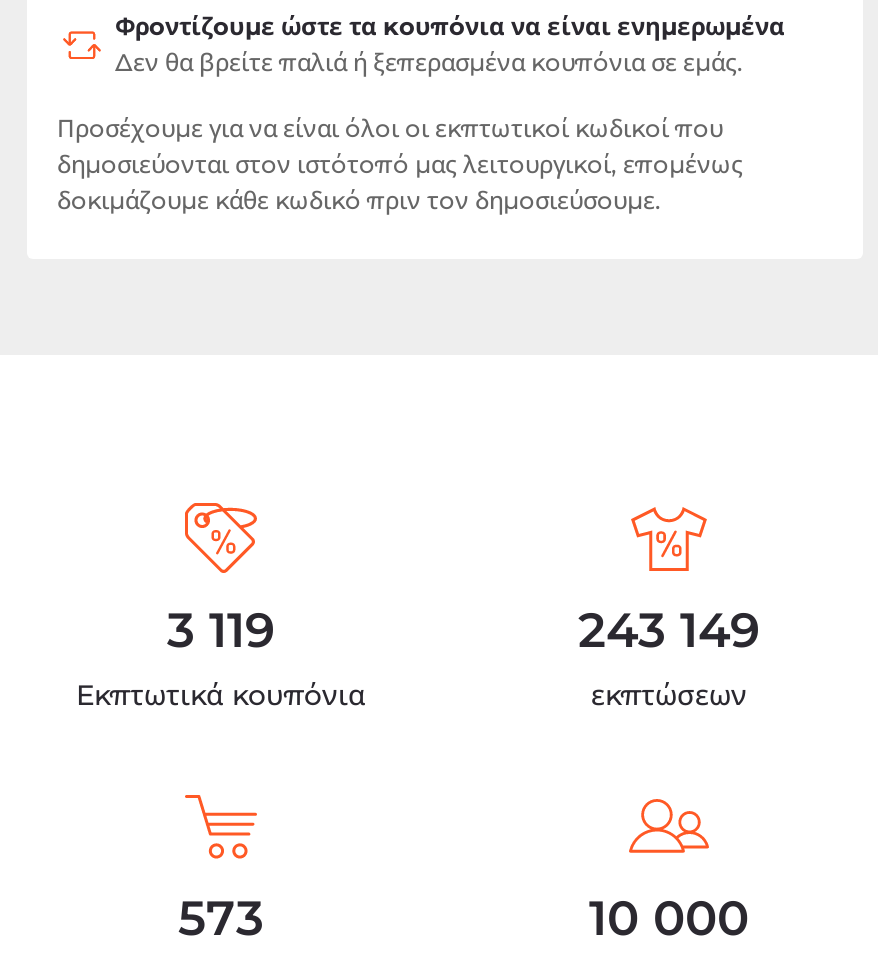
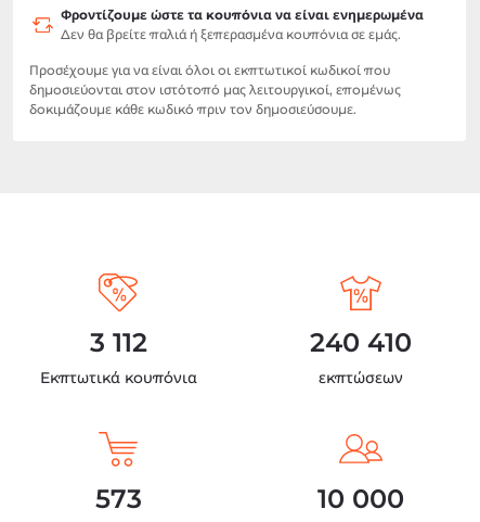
- 3 119
+ 3 112

- 243 149
+ 240 410
